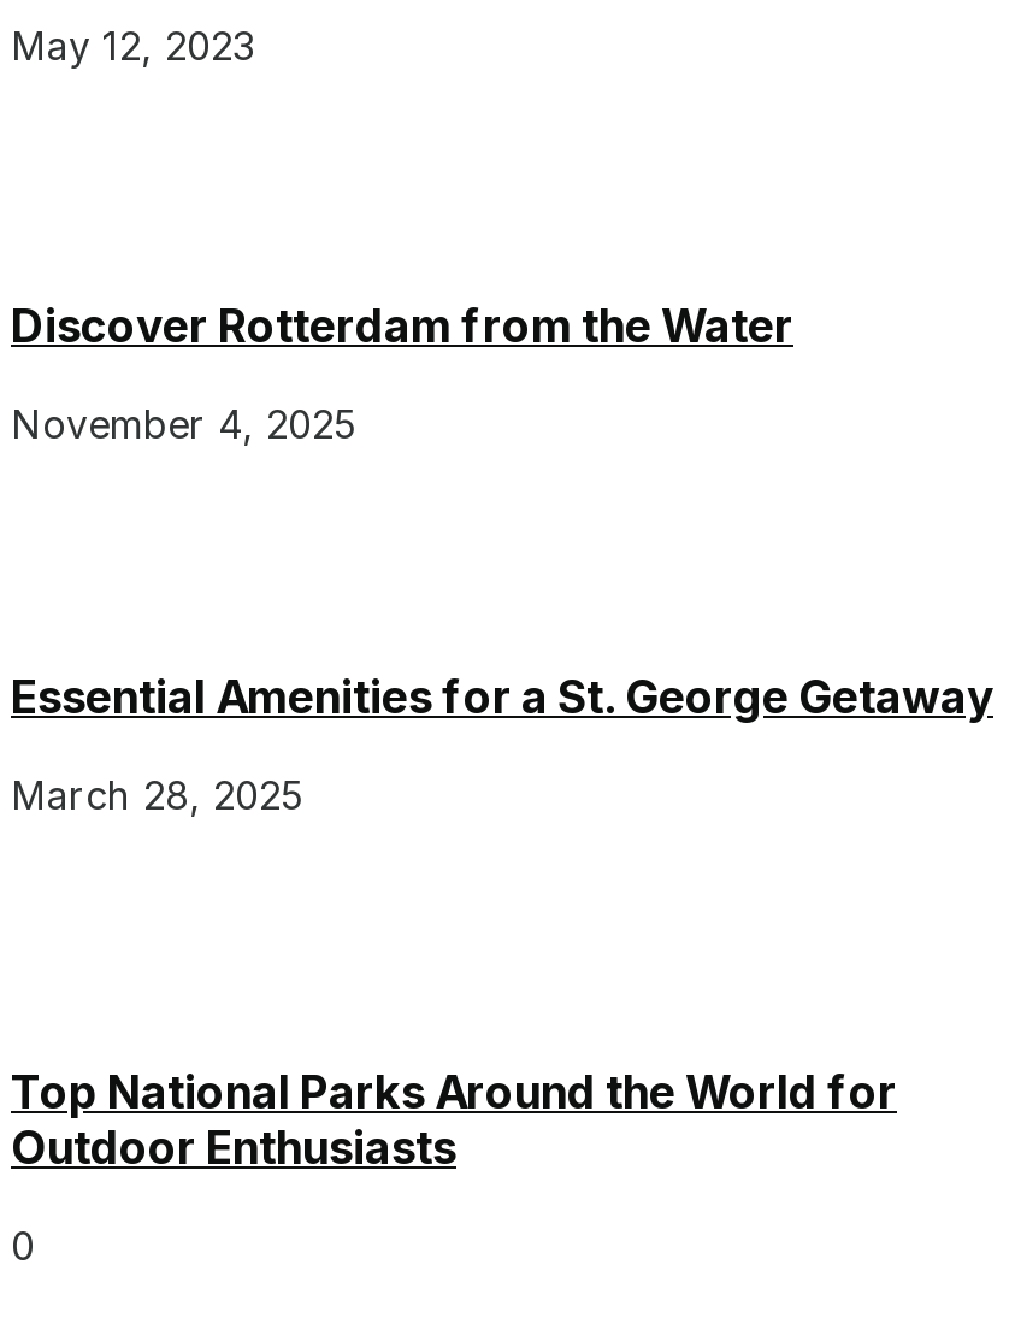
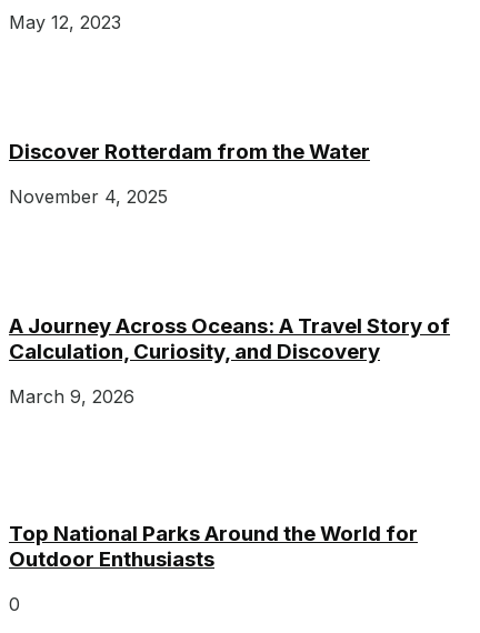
- Essential Amenities for a St. George Getaway
+ A Journey Across Oceans: A Travel Story of
+ Calculation, Curiosity, and Discovery

- March 28, 2025
+ March 9, 2026
